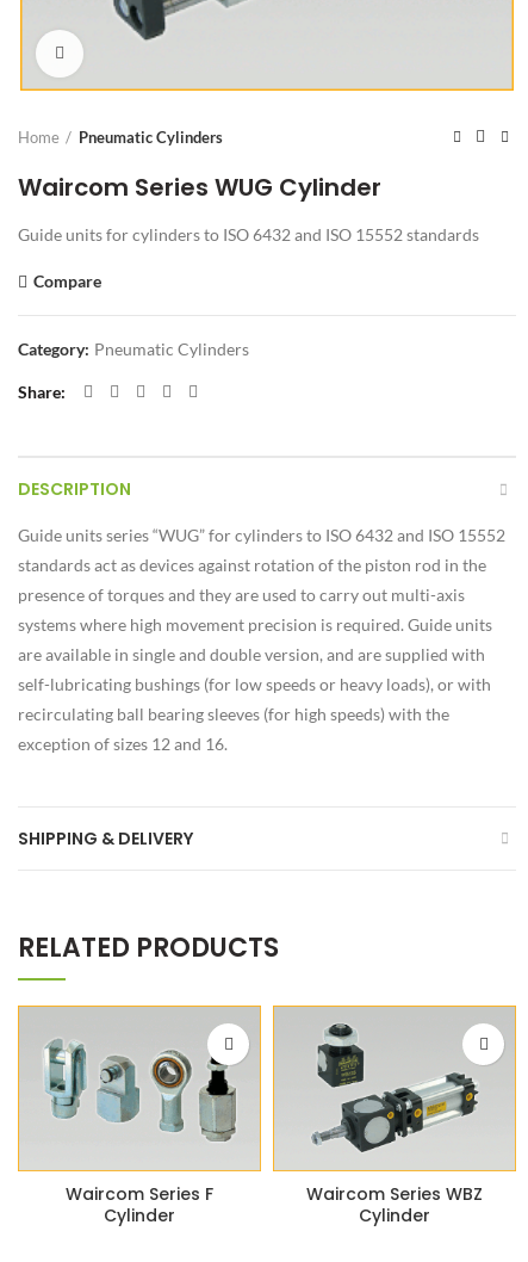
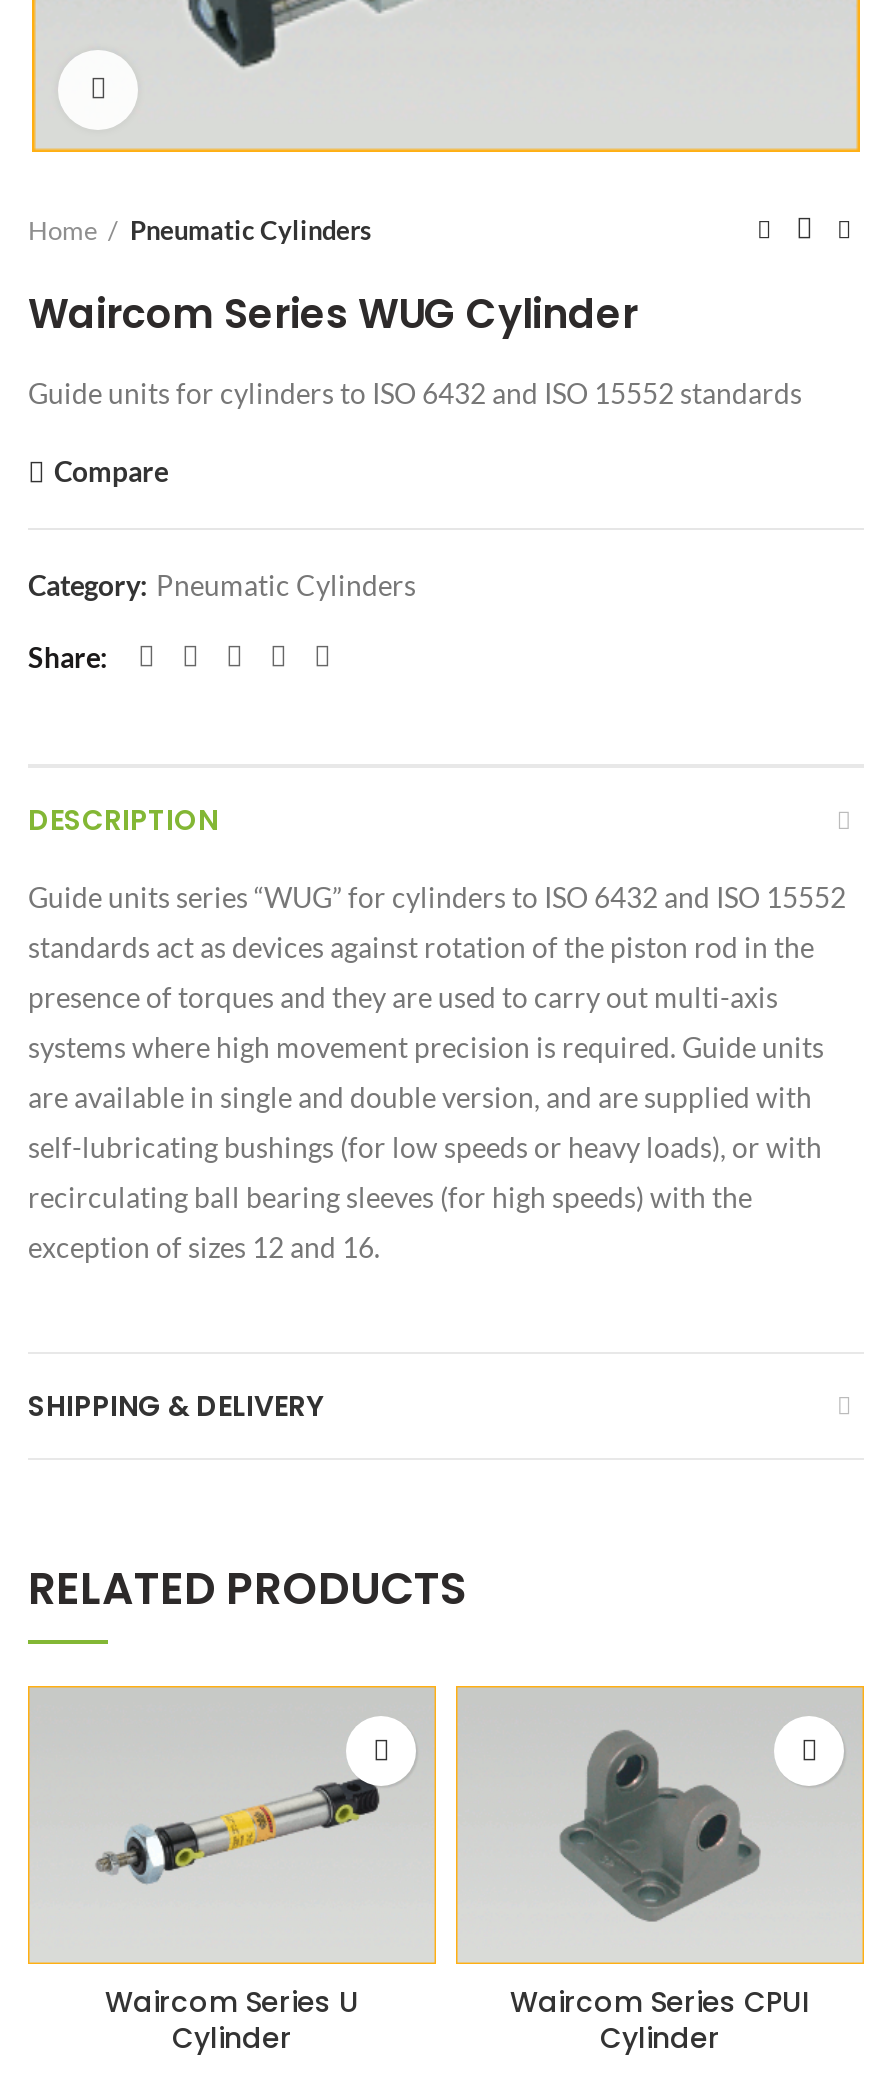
- [image]
- Waircom Series WBZ
+ [image]
+ Waircom Series CPUI

- [image]
- Waircom Series F
+ [image]
+ Waircom Series U
